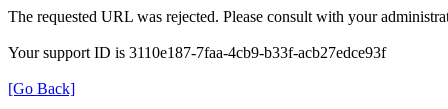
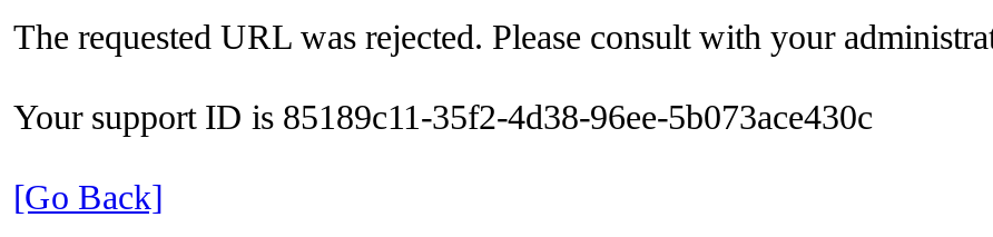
- Your support ID is 3110e187-7faa-4cb9-b33f-acb27edce93f
+ Your support ID is 85189c11-35f2-4d38-96ee-5b073ace430c
